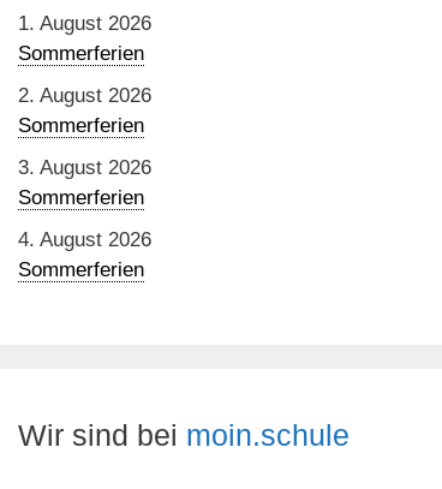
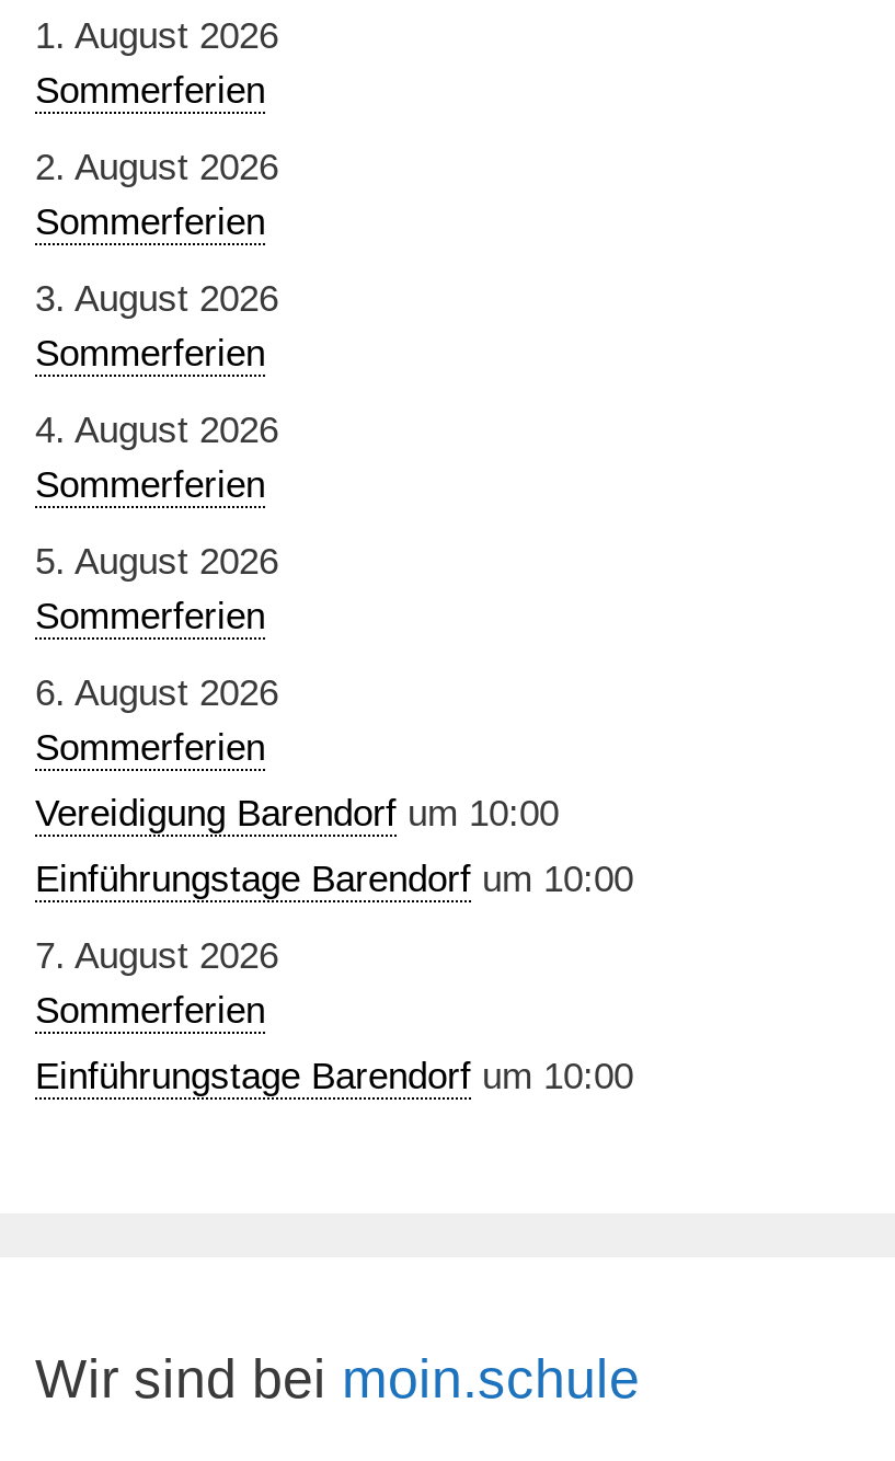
+ 5. August 2026
+ Sommerferien
+ 6. August 2026
+ Sommerferien
+ Vereidigung Barendorf um 10:00
+ Einführungstage Barendorf um 10:00
+ 7. August 2026
+ Sommerferien
+ Einführungstage Barendorf um 10:00
